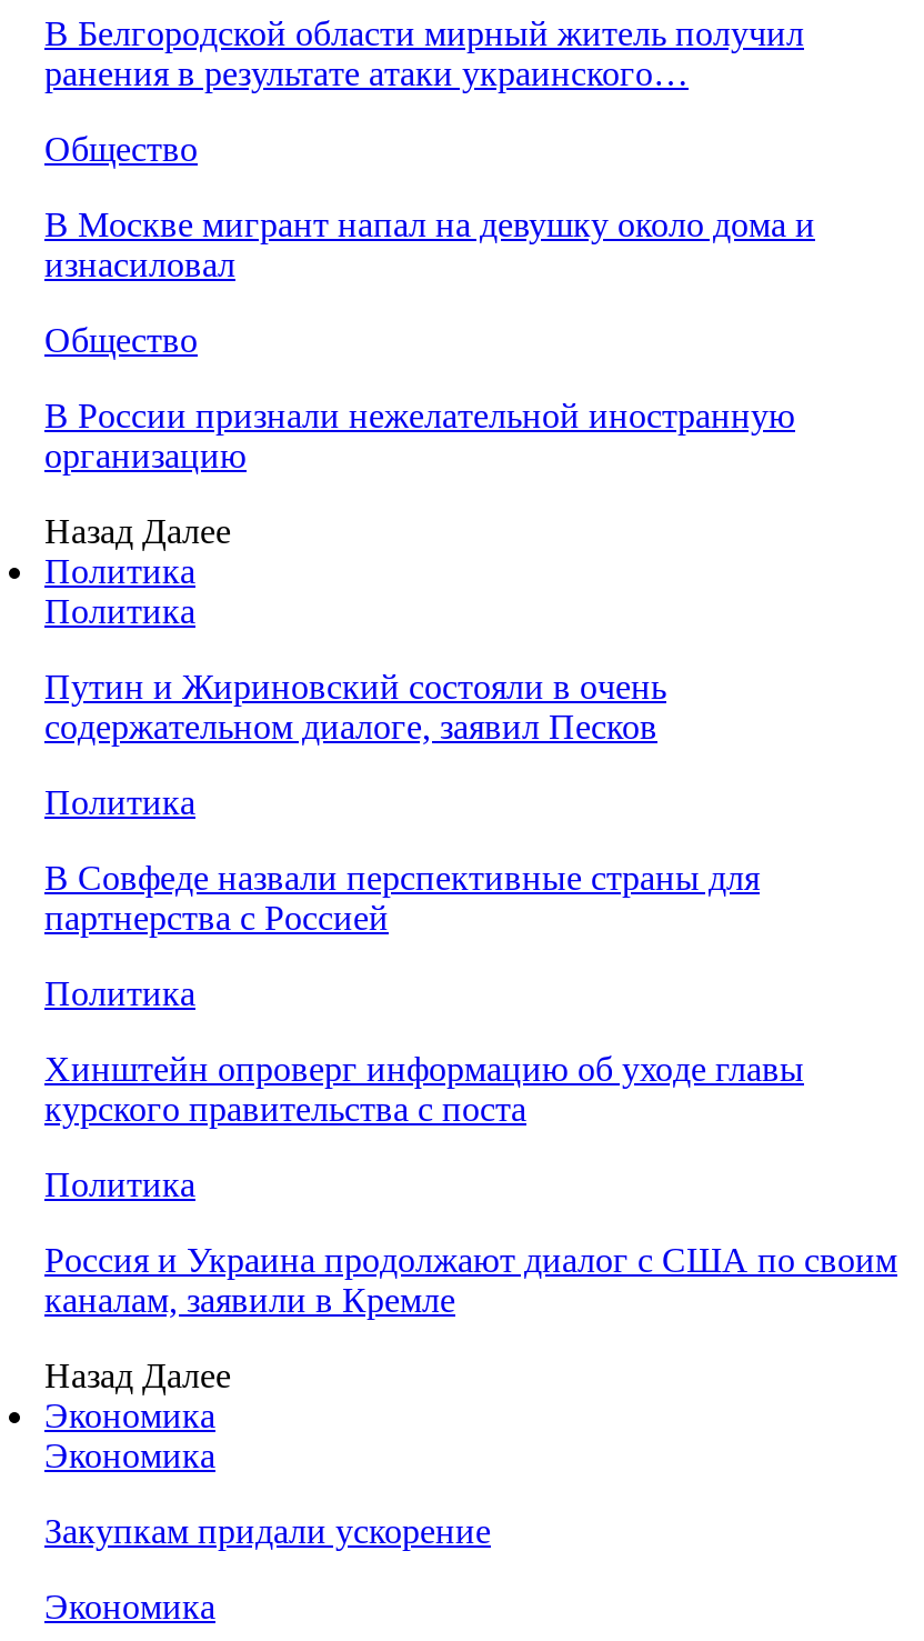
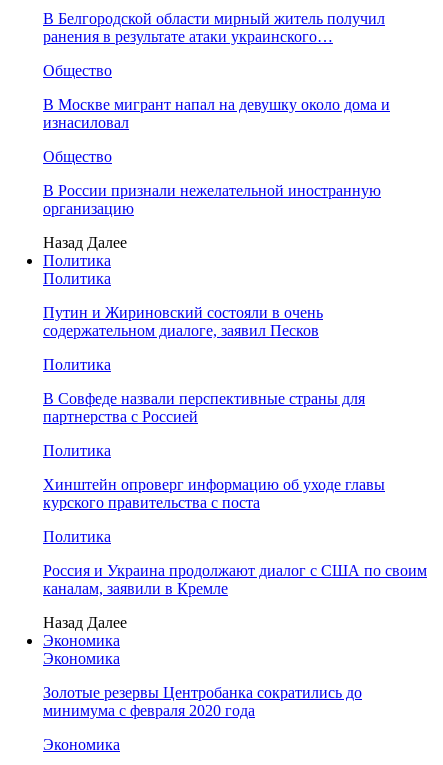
- Закупкам придали ускорение
+ Золотые резервы Центробанка сократились до
+ минимума с февраля 2020 года
